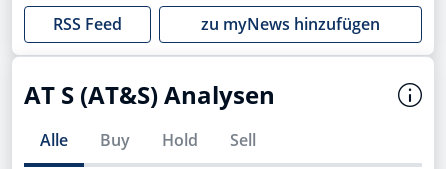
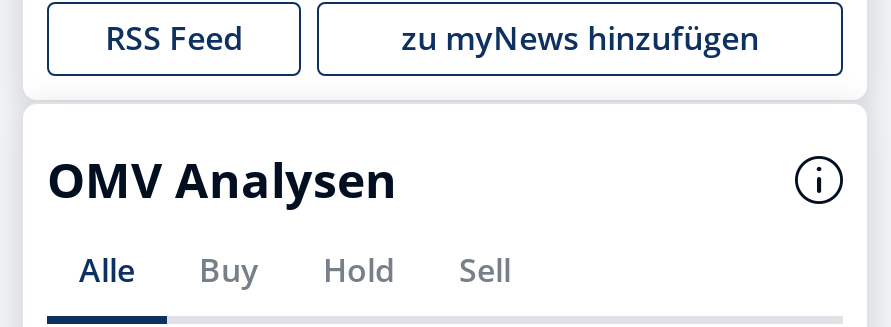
- AT S (AT&S) Analysen
+ OMV Analysen
